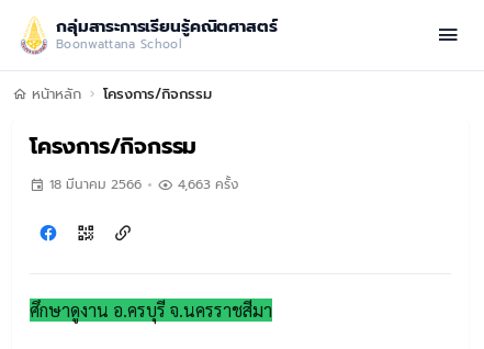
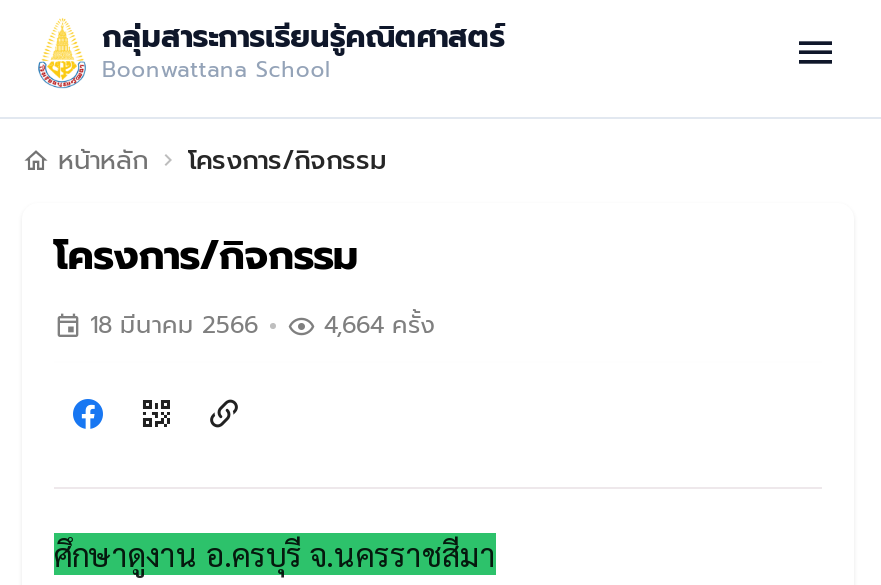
- 18 มีนาคม 2566 4,663 ครั้ง
+ 18 มีนาคม 2566 4,664 ครั้ง
